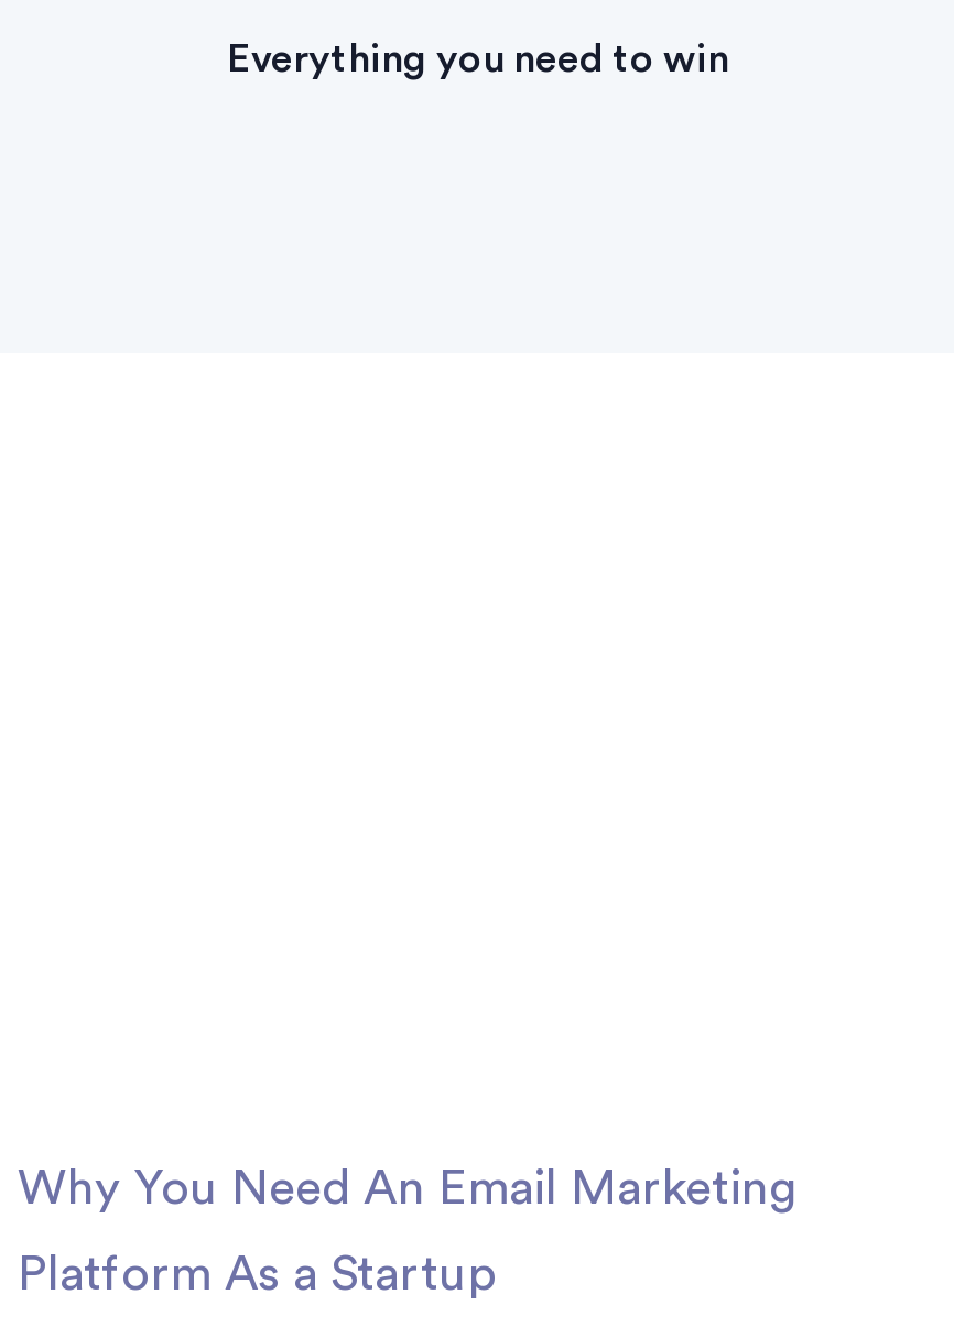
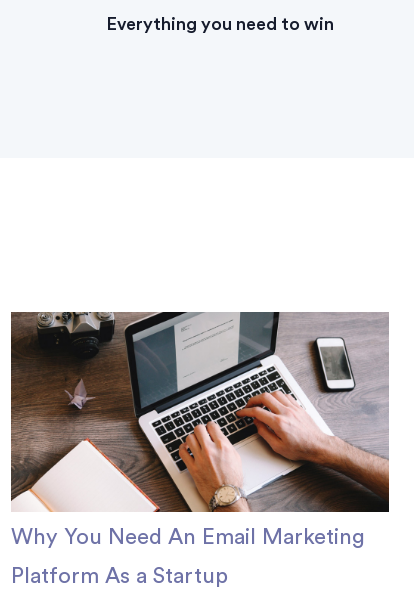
+ [image]
